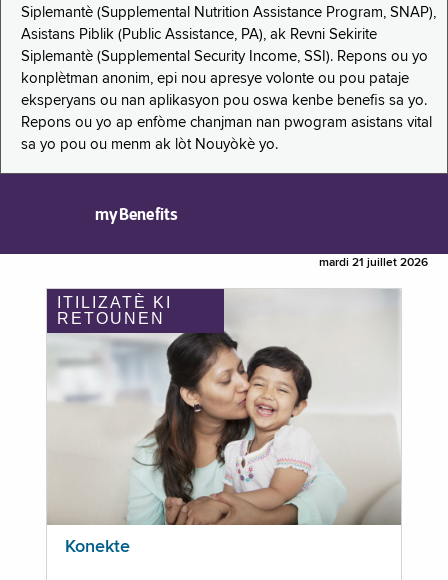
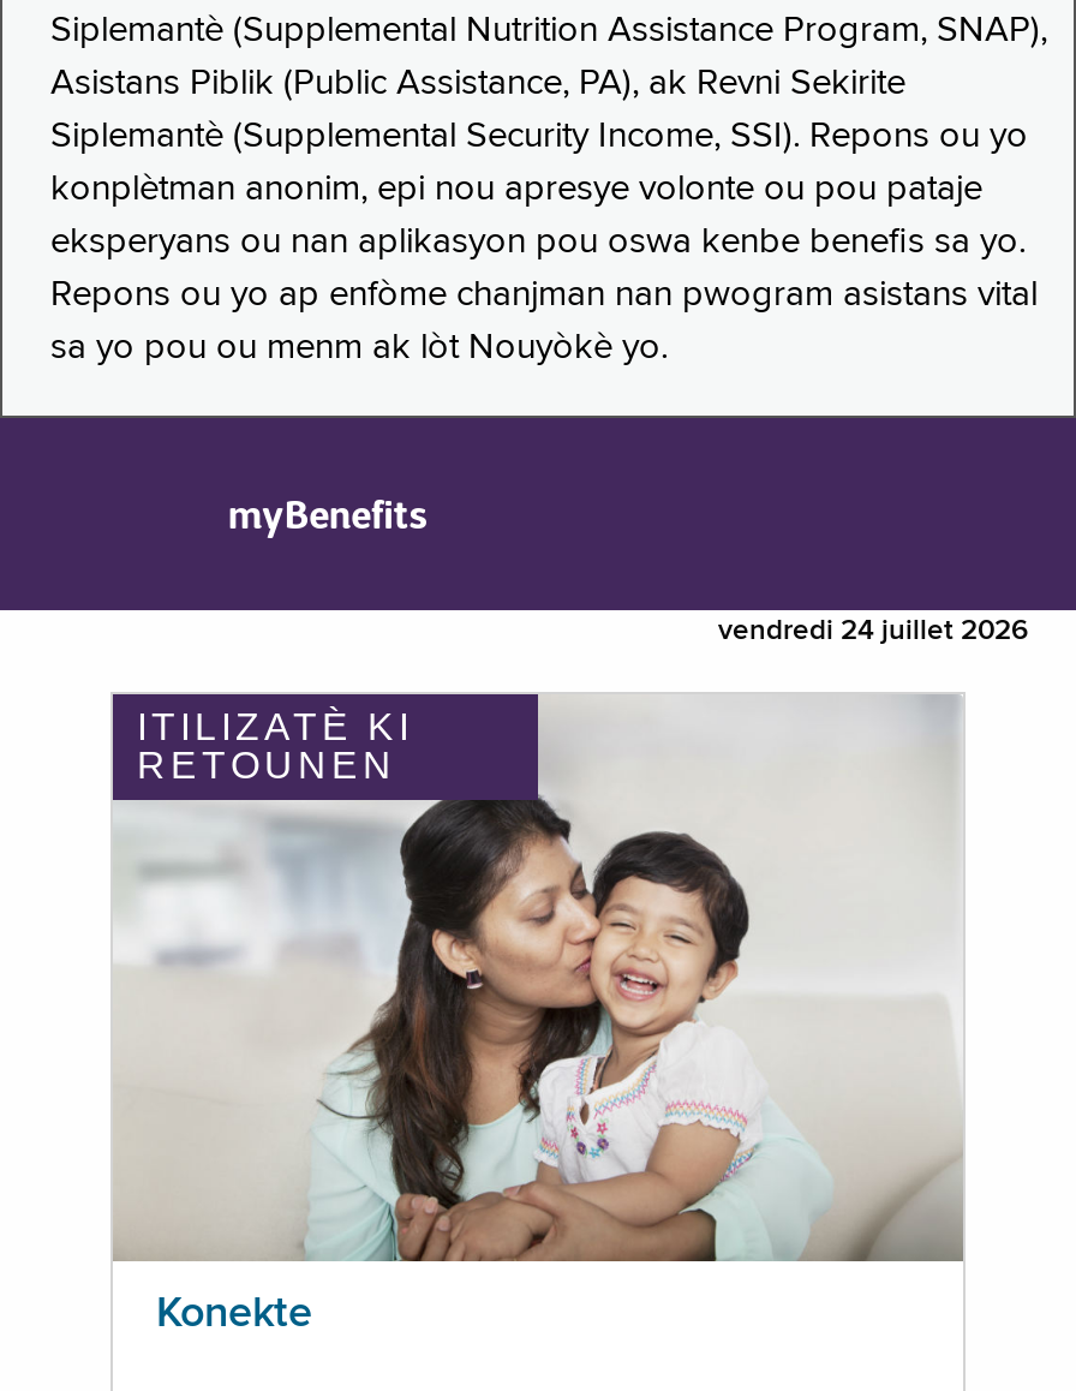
- mardi 21 juillet 2026
+ vendredi 24 juillet 2026
